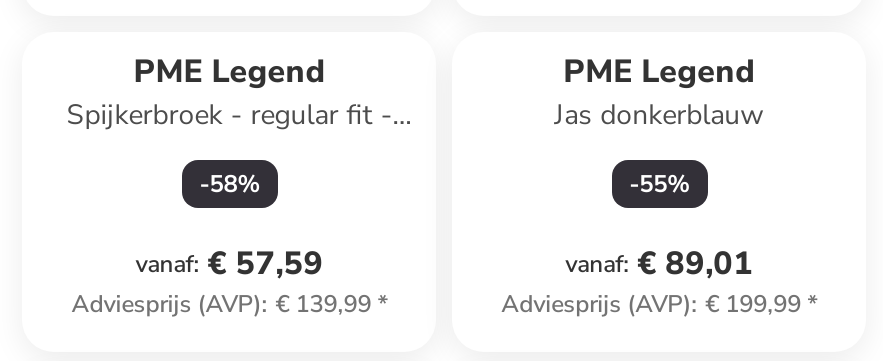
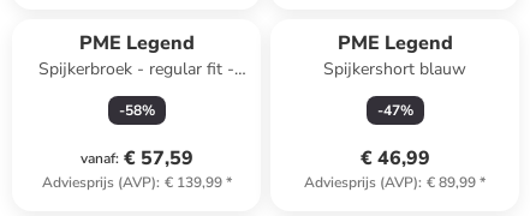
- Jas donkerblauw
+ Spijkershort blauw

- -55%
+ -47%

- vanaf: € 89,01
- Adviesprijs (AVP): € 199,99 *
+ € 46,99
+ Adviesprijs (AVP): € 89,99 *
